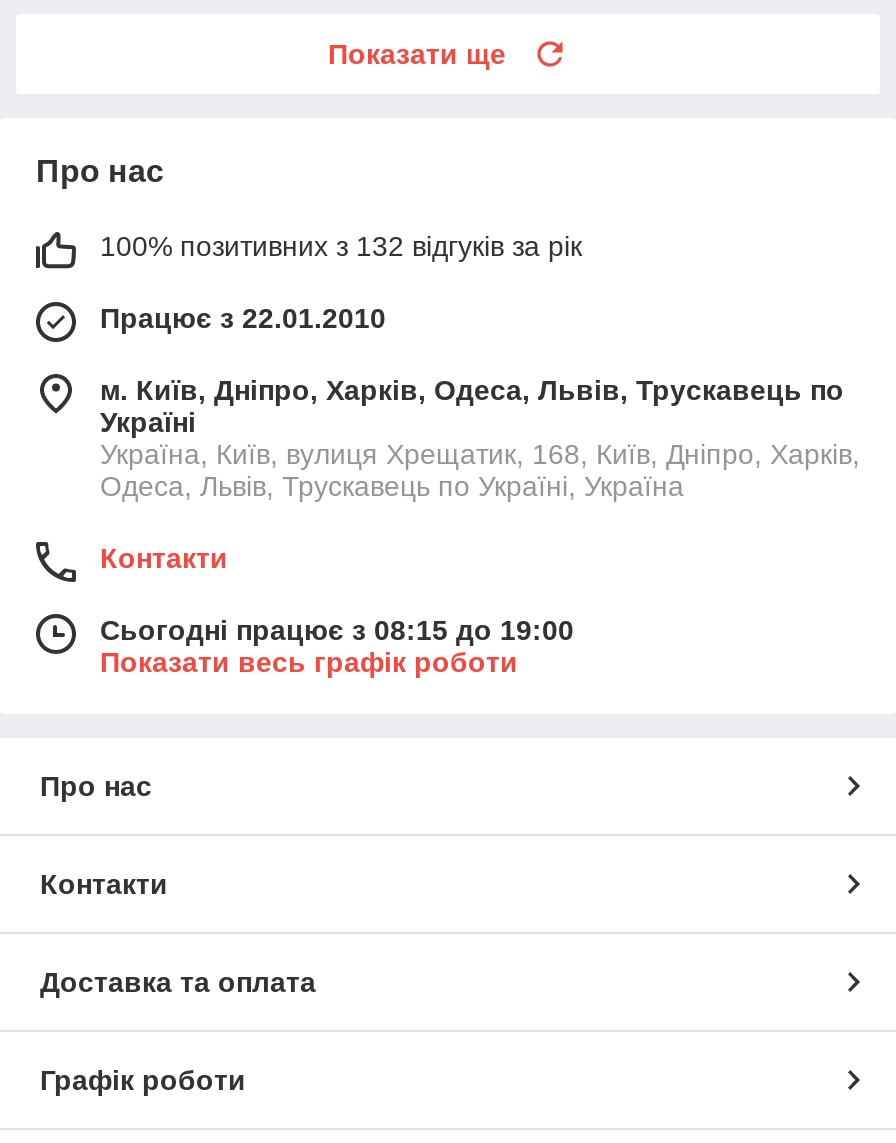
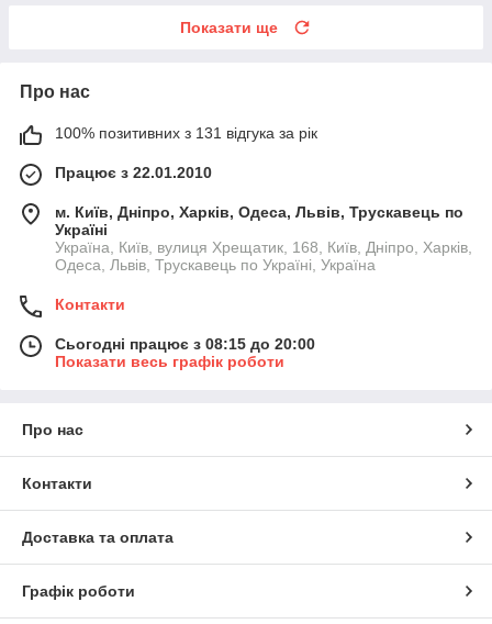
- 100% позитивних з 132 відгуків за рік
+ 100% позитивних з 131 відгука за рік

- Сьогодні працює з 08:15 до 19:00
+ Сьогодні працює з 08:15 до 20:00
